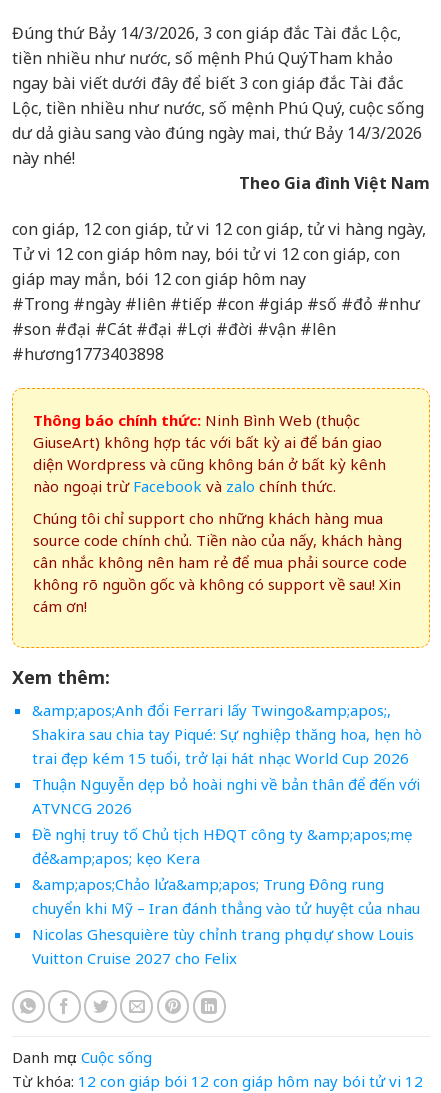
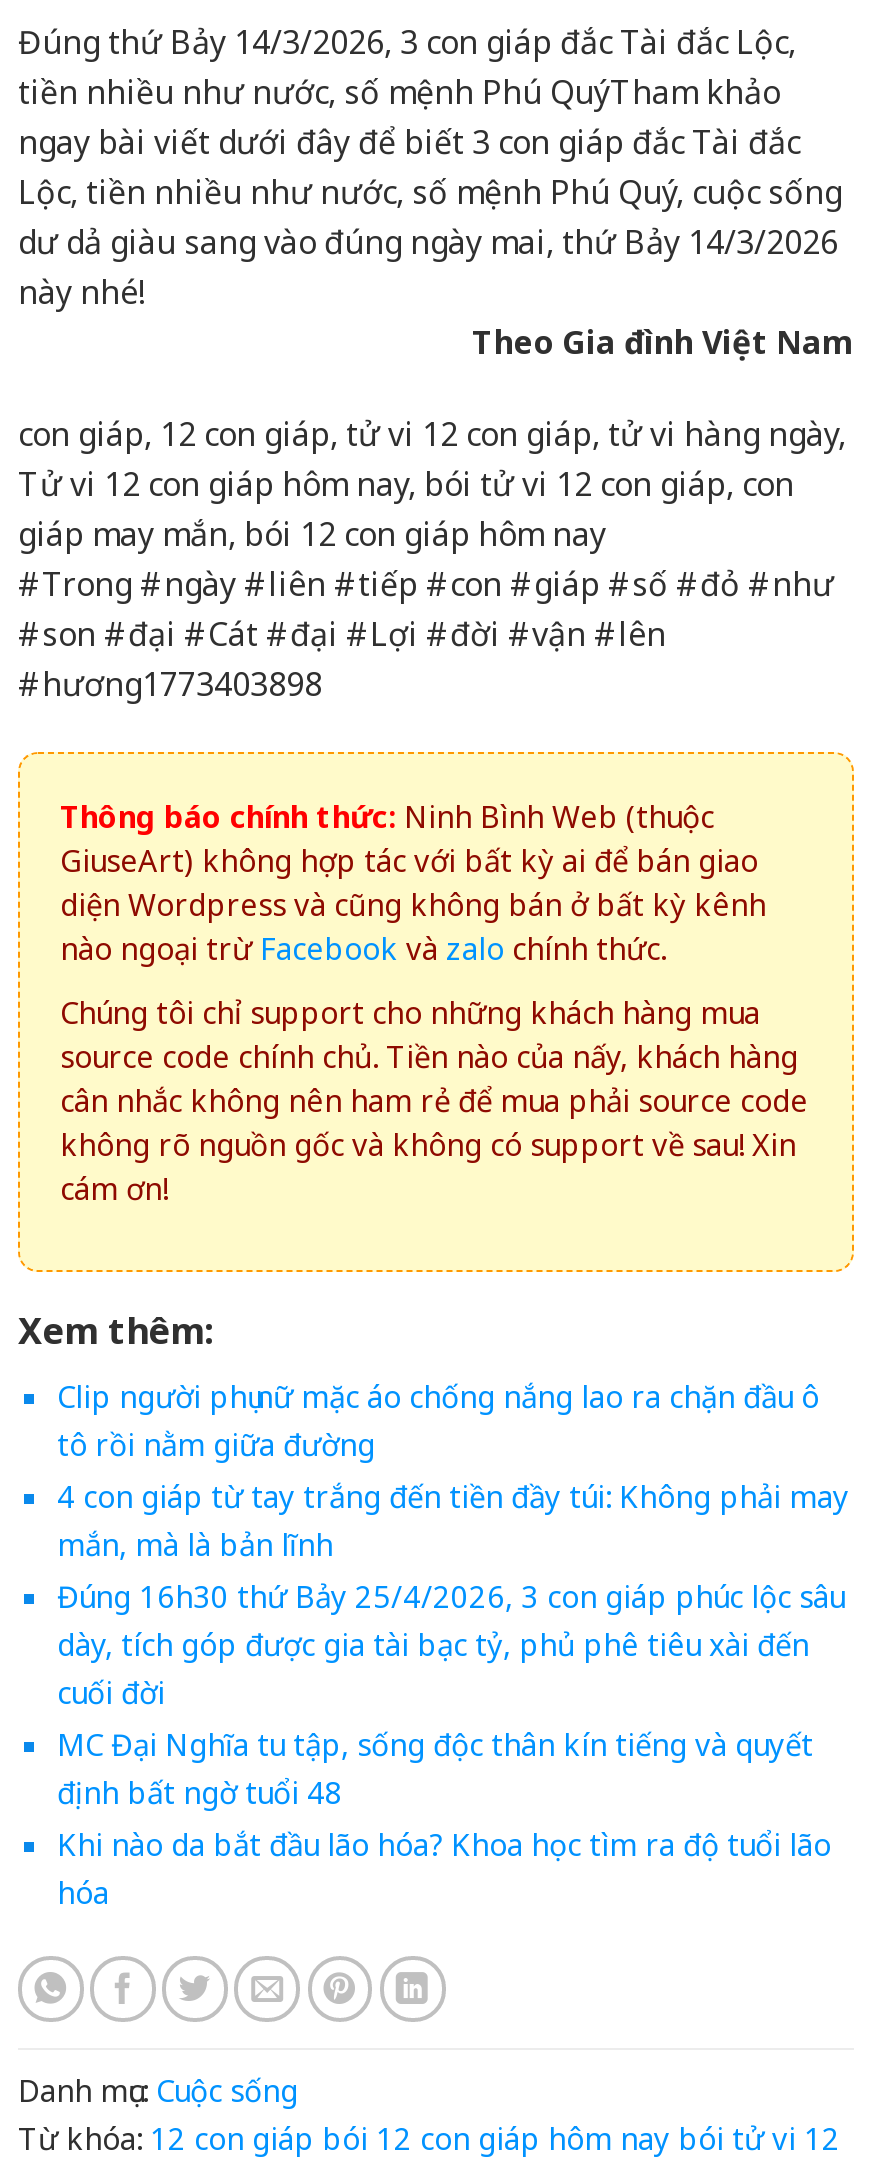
- &amp;apos;Anh đổi Ferrari lấy Twingo&amp;apos;,
- Shakira sau chia tay Piqué: Sự nghiệp thăng hoa, hẹn hò
- trai đẹp kém 15 tuổi, trở lại hát nhạc World Cup 2026
- Thuận Nguyễn dẹp bỏ hoài nghi về bản thân để đến với
- ATVNCG 2026
- Đề nghị truy tố Chủ tịch HĐQT công ty &amp;apos;mẹ
- đẻ&amp;apos; kẹo Kera
- &amp;apos;Chảo lửa&amp;apos; Trung Đông rung
- chuyển khi Mỹ – Iran đánh thẳng vào tử huyệt của nhau
- Nicolas Ghesquière tùy chỉnh trang phục dự show Louis
- Vuitton Cruise 2027 cho Felix
+ Clip người phụ nữ mặc áo chống nắng lao ra chặn đầu ô
+ tô rồi nằm giữa đường
+ 4 con giáp từ tay trắng đến tiền đầy túi: Không phải may
+ mắn, mà là bản lĩnh
+ Đúng 16h30 thứ Bảy 25/4/2026, 3 con giáp phúc lộc sâu
+ dày, tích góp được gia tài bạc tỷ, phủ phê tiêu xài đến
+ cuối đời
+ MC Đại Nghĩa tu tập, sống độc thân kín tiếng và quyết
+ định bất ngờ tuổi 48
+ Khi nào da bắt đầu lão hóa? Khoa học tìm ra độ tuổi lão
+ hóa
